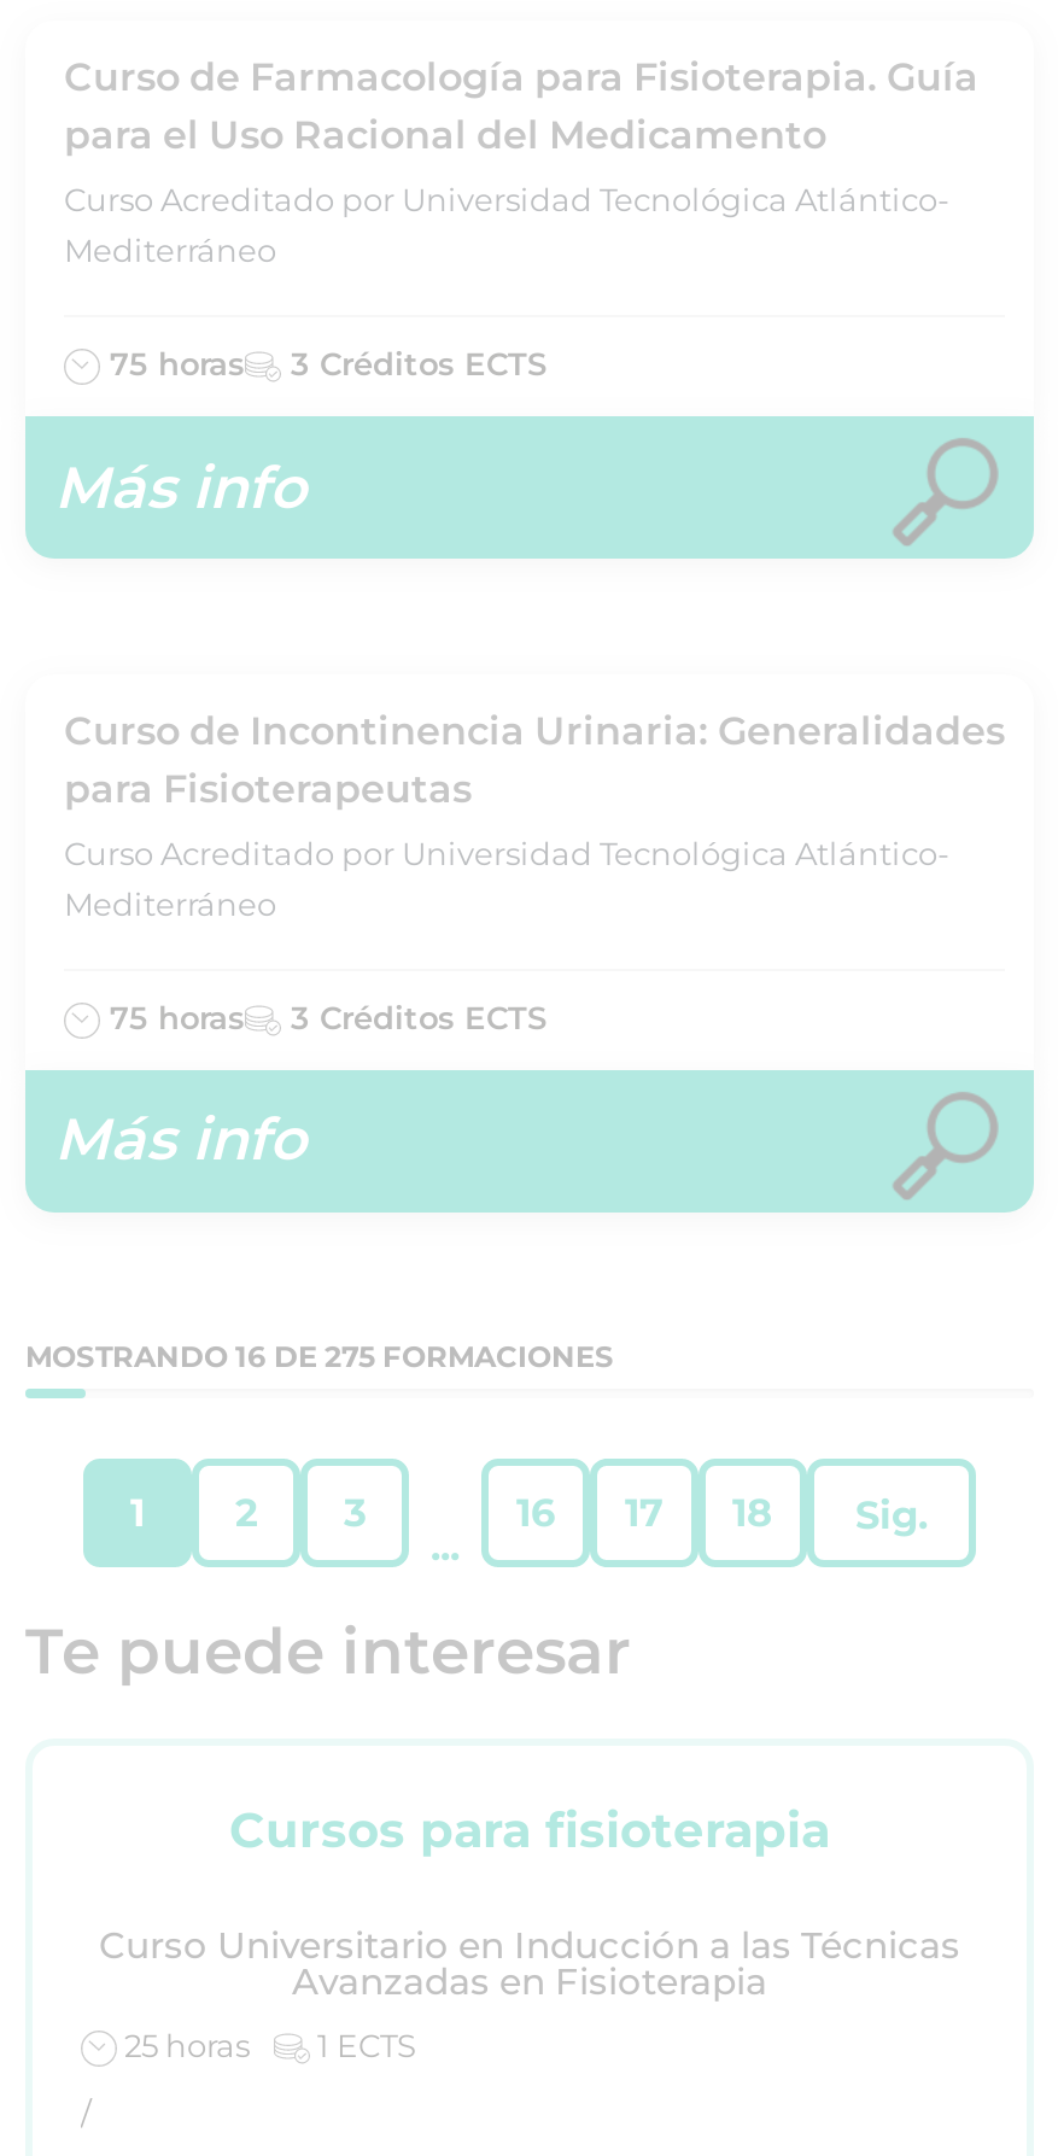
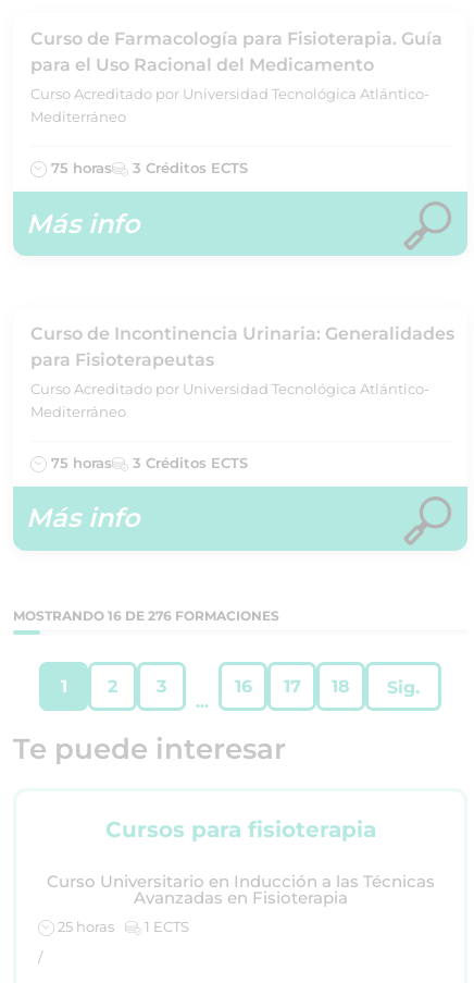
- MOSTRANDO 16 DE 275 FORMACIONES
+ MOSTRANDO 16 DE 276 FORMACIONES
